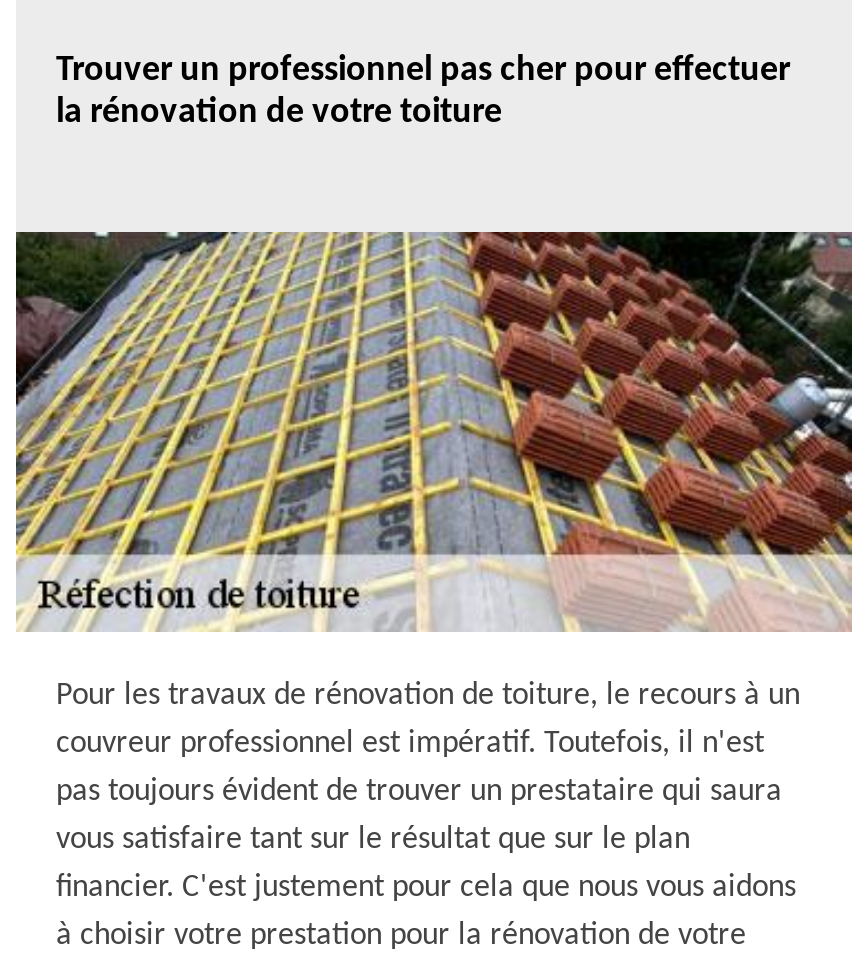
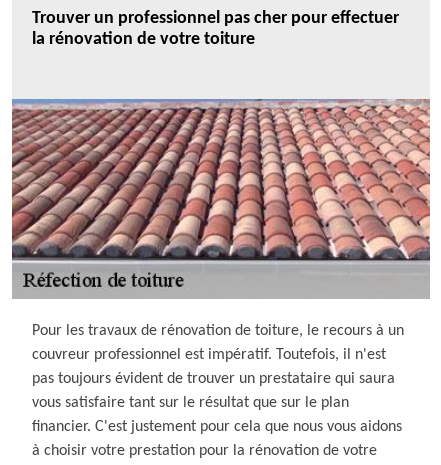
- [image]
+ [image]
